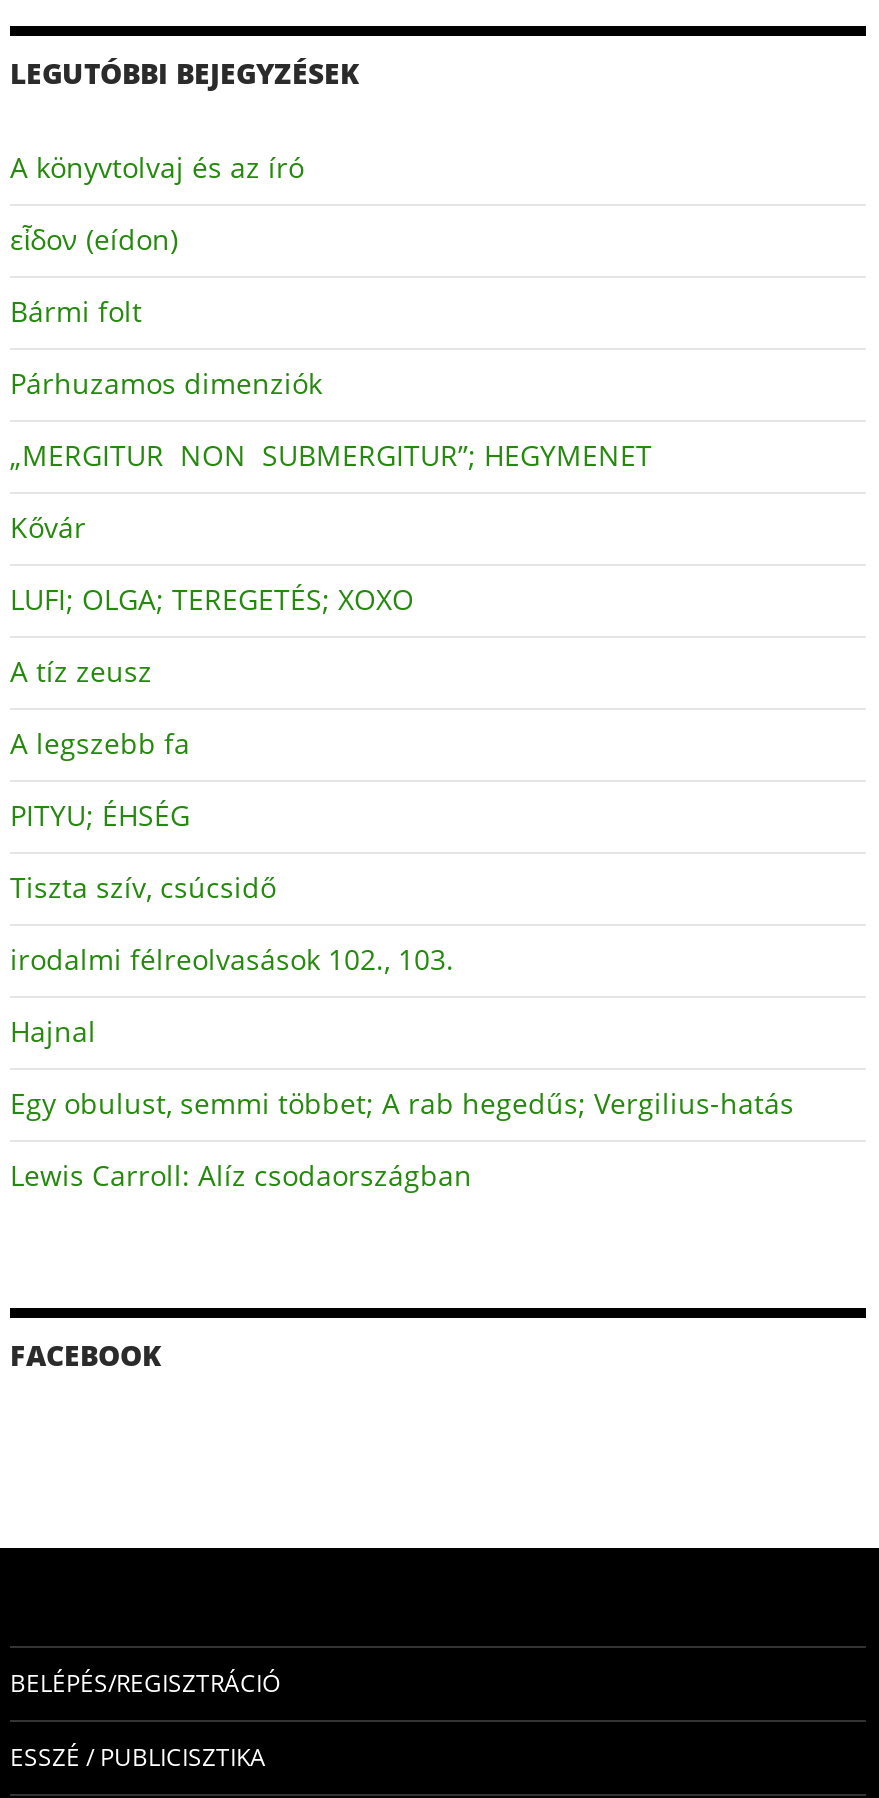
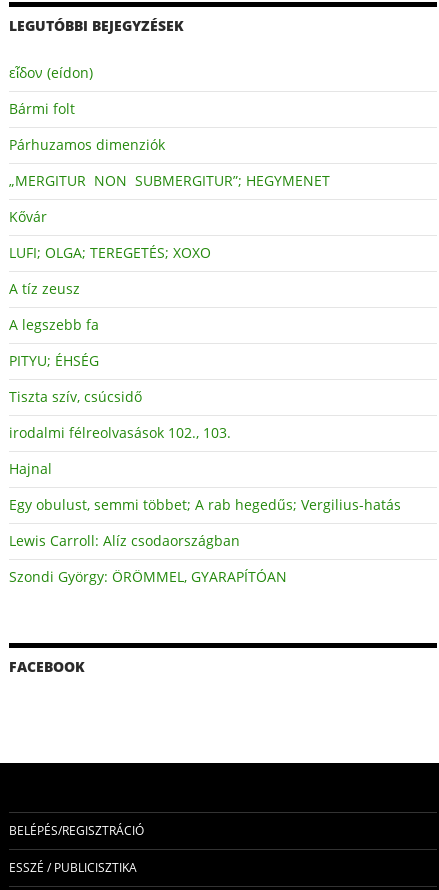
- A könyvtolvaj és az író

moved up: εἶδον (eídon) | Bármi folt | Párhuzamos dimenziók | ... | Egy obulust, semmi többet; A rab hegedűs; Vergilius-hatás | Lewis Carroll: Alíz csodaországban

+ Szondi György: ÖRÖMMEL, GYARAPÍTÓAN
